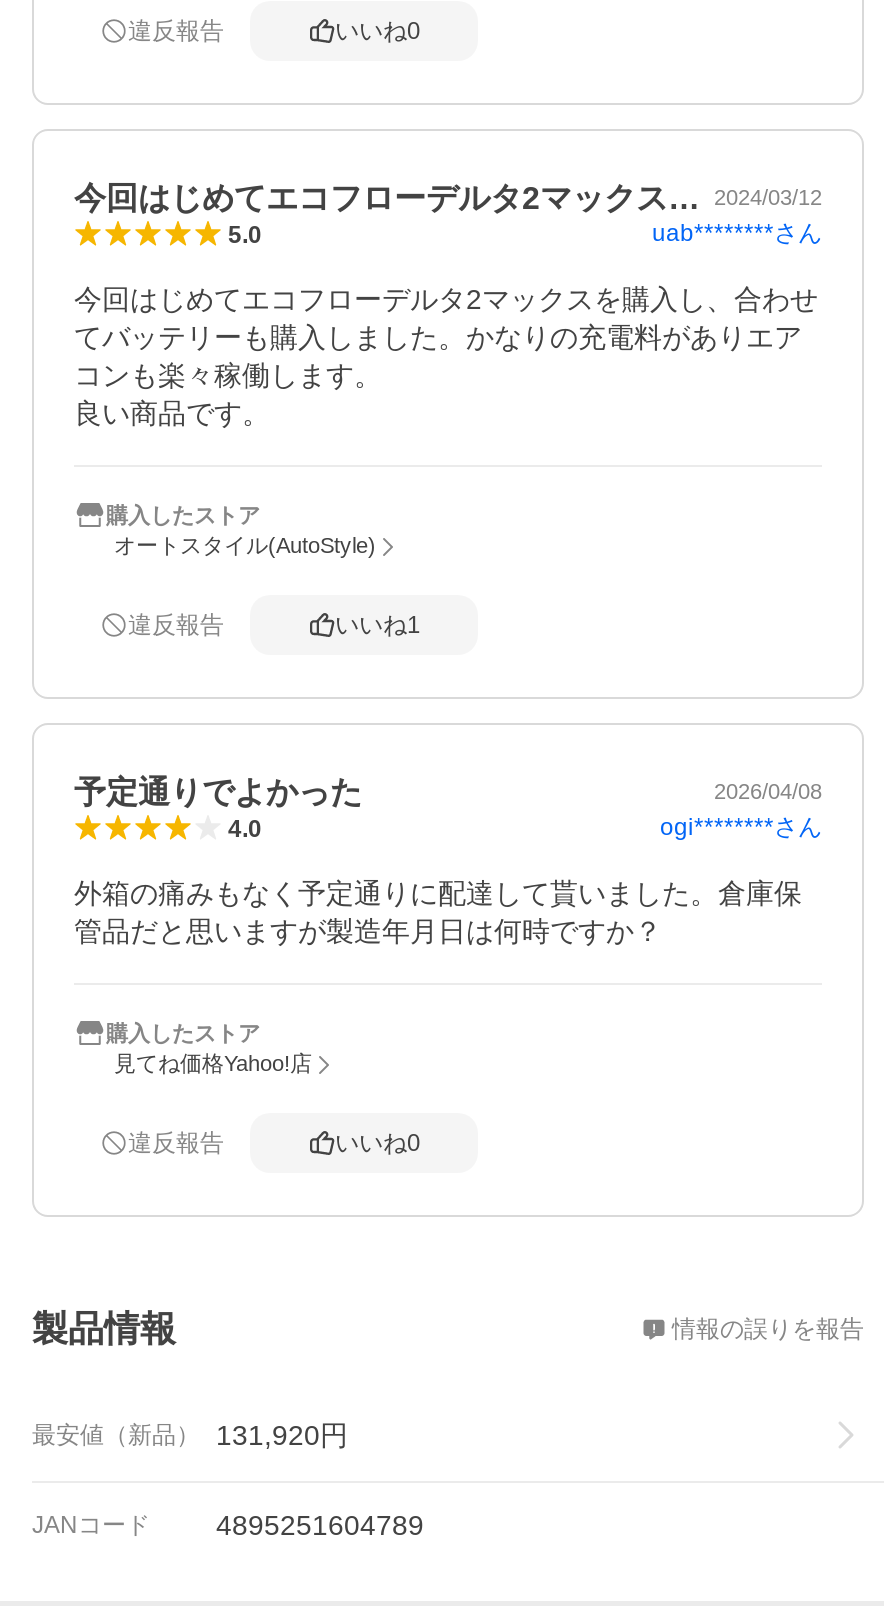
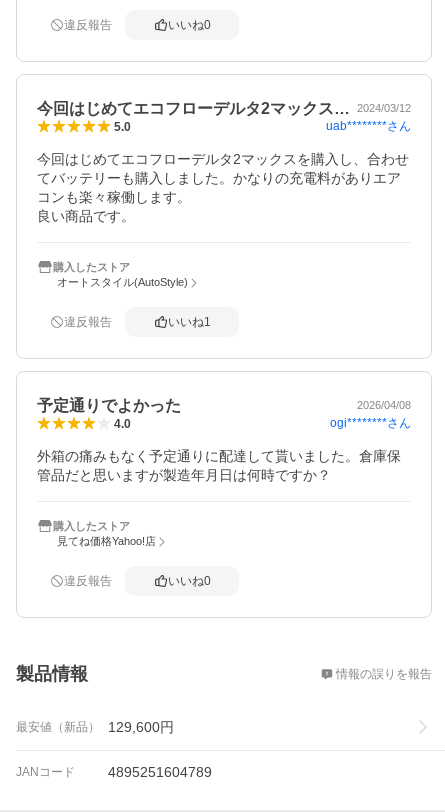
- 最安値（新品） 131,920円
+ 最安値（新品） 129,600円
